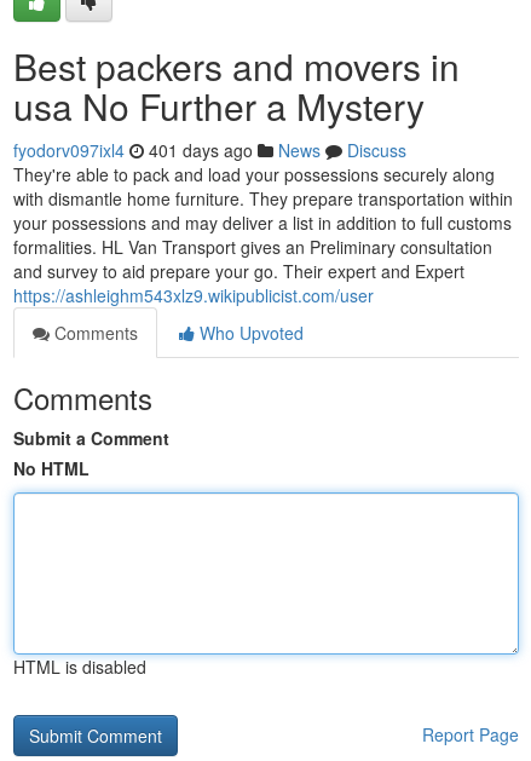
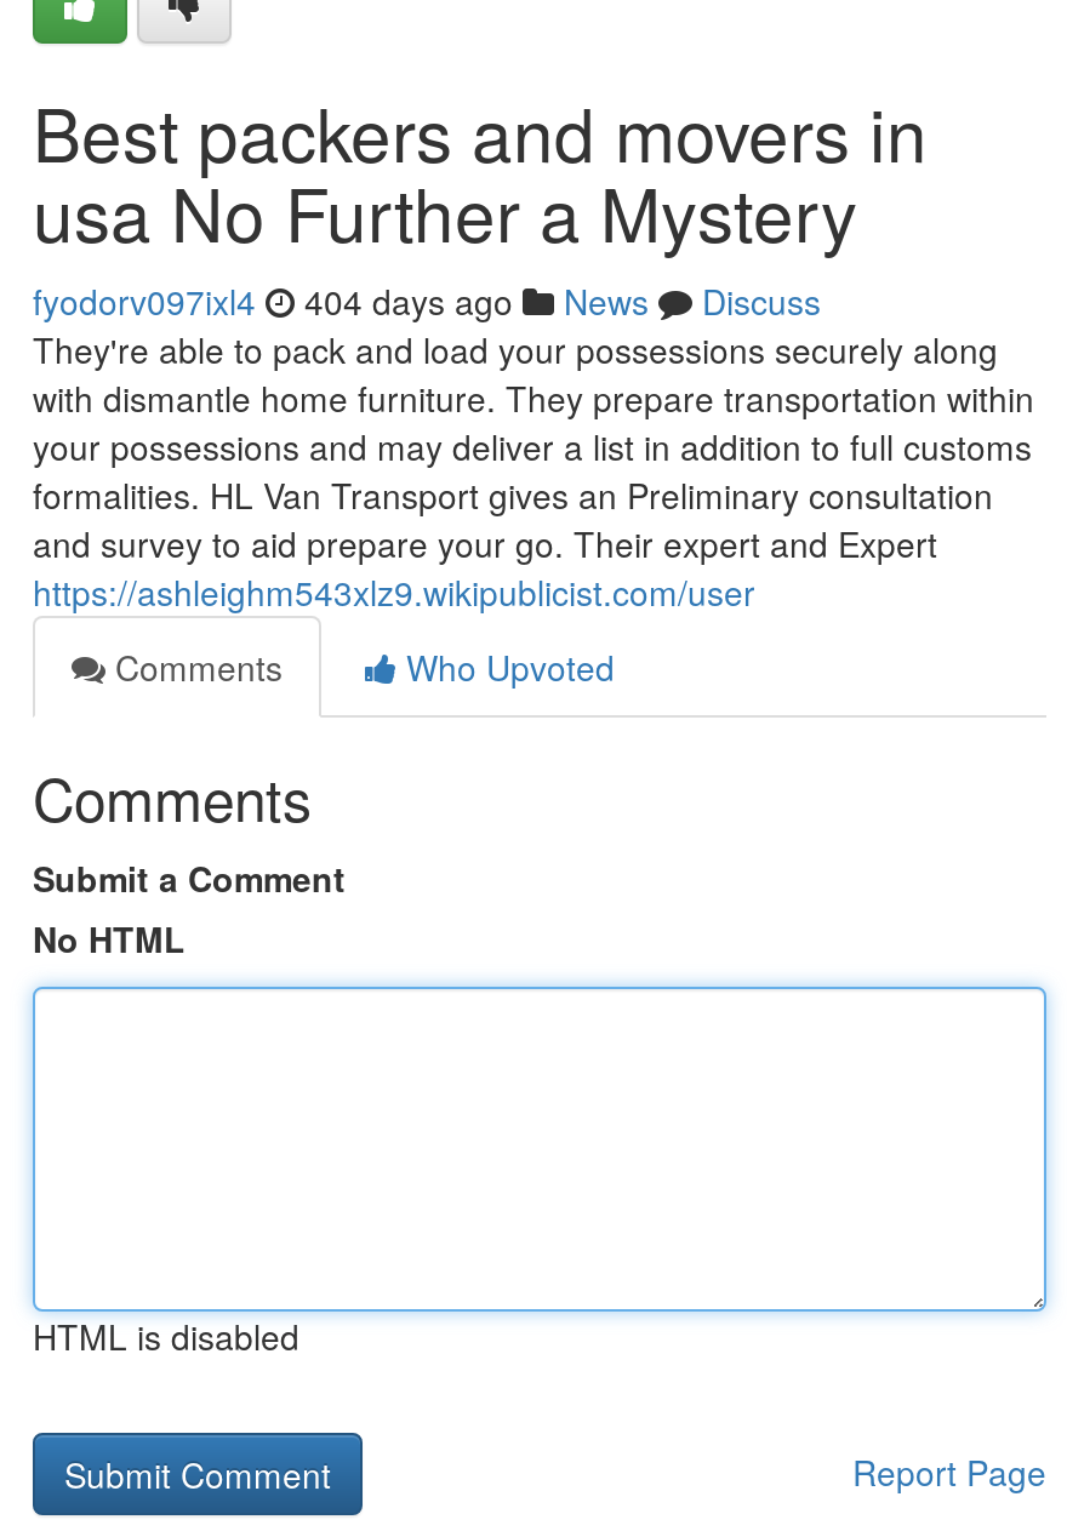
- fyodorv097ixl4 401 days ago News Discuss
+ fyodorv097ixl4 404 days ago News Discuss
